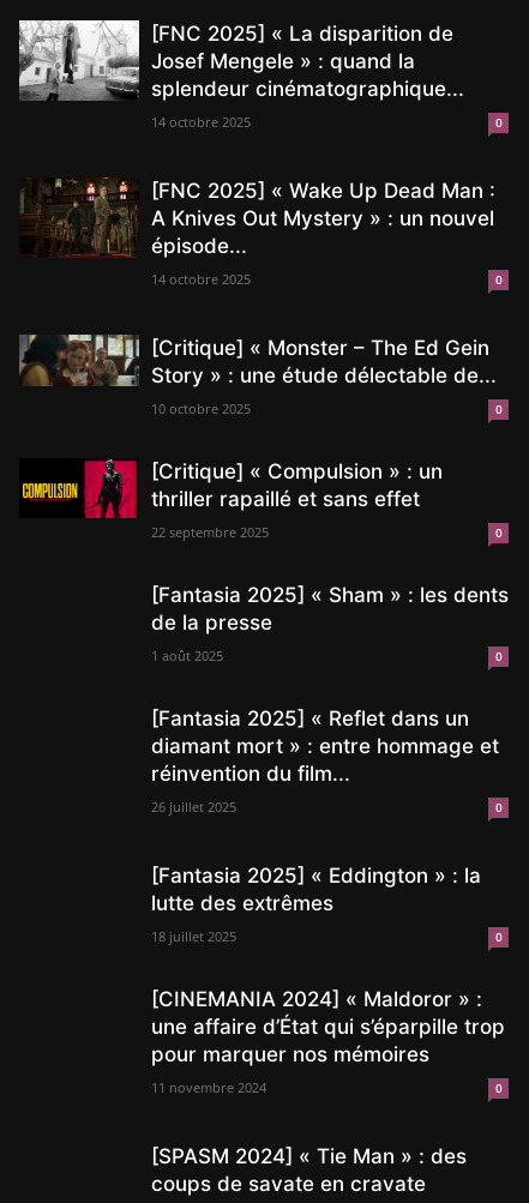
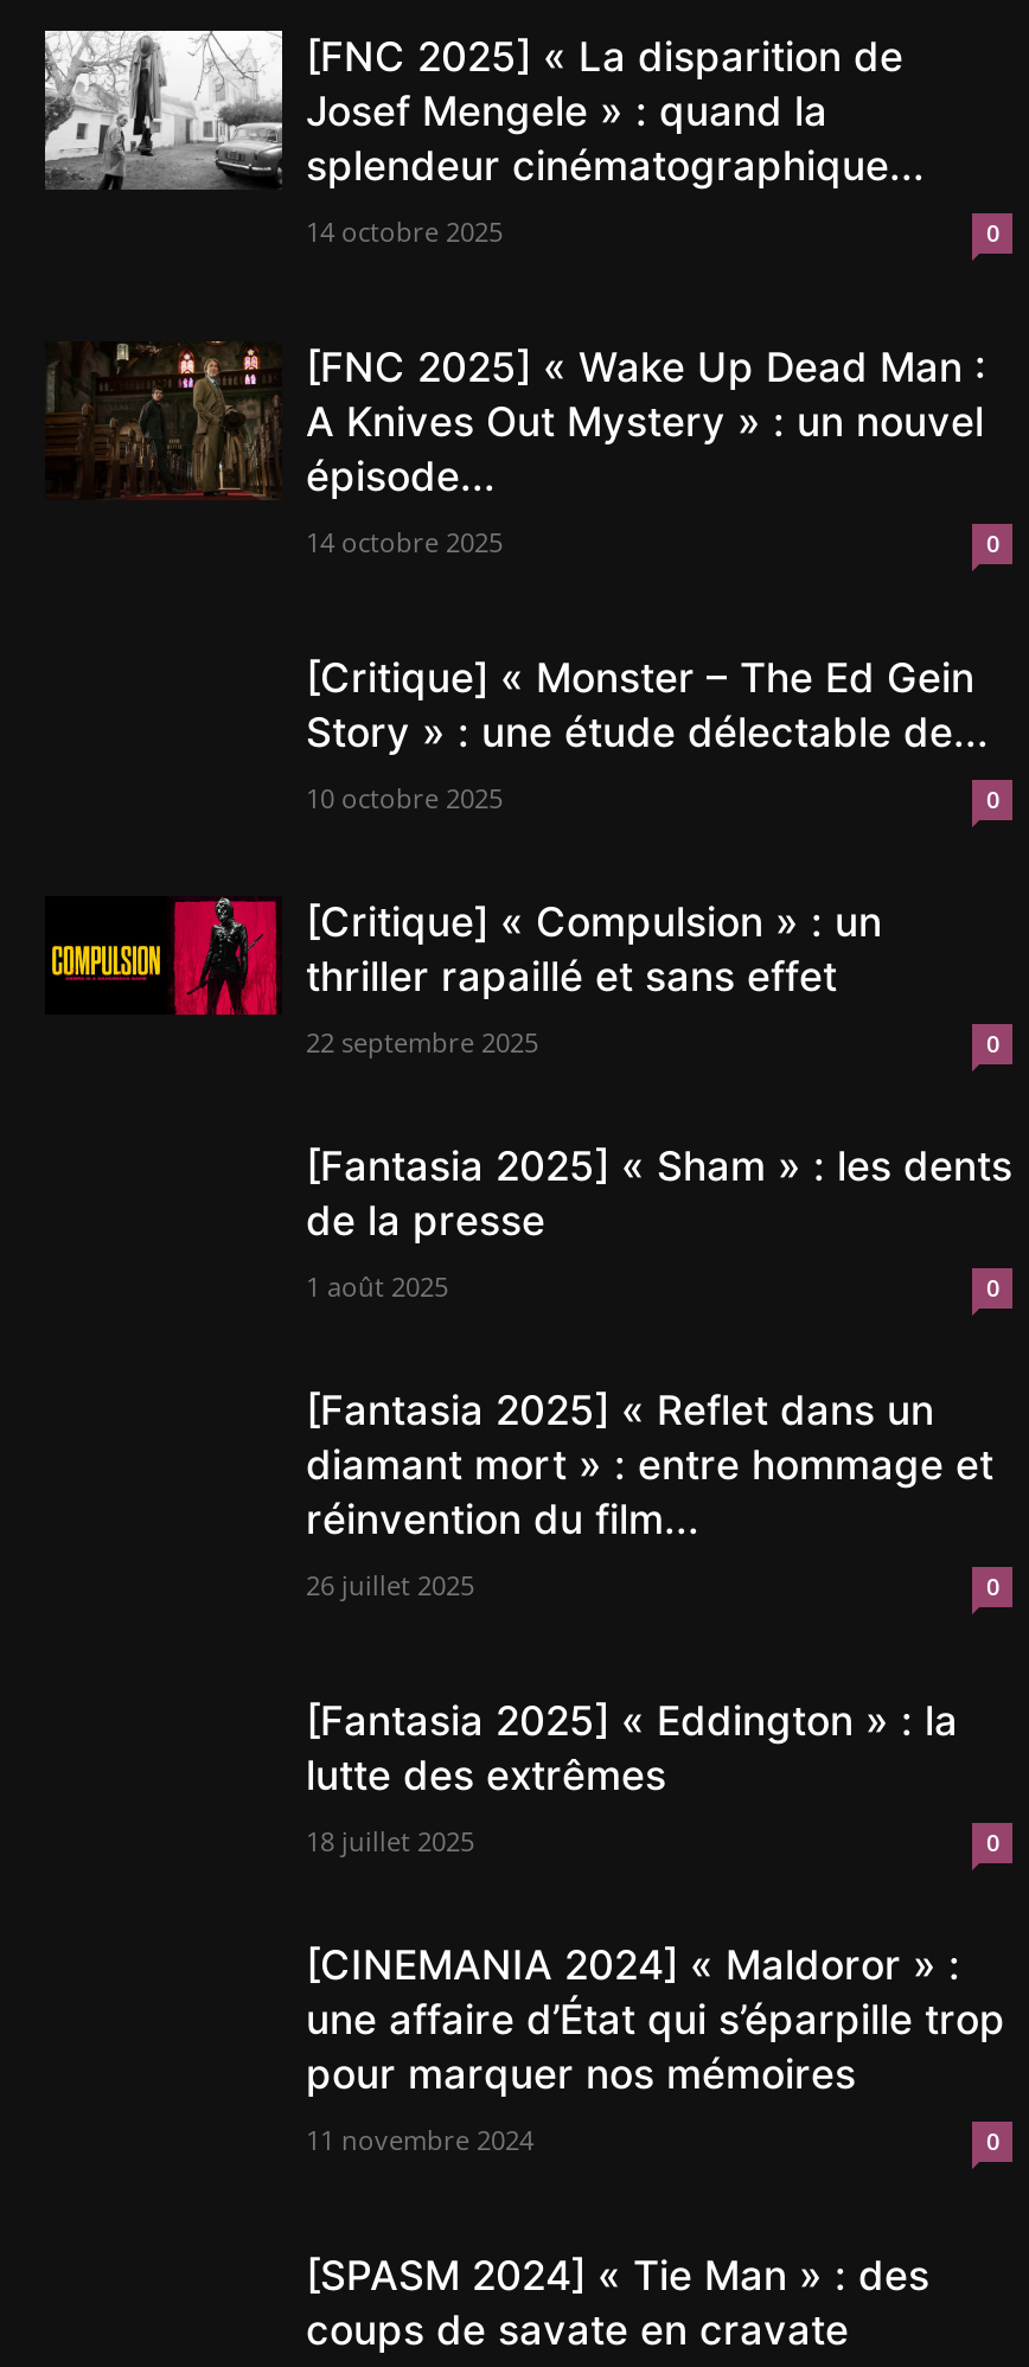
- [image]
